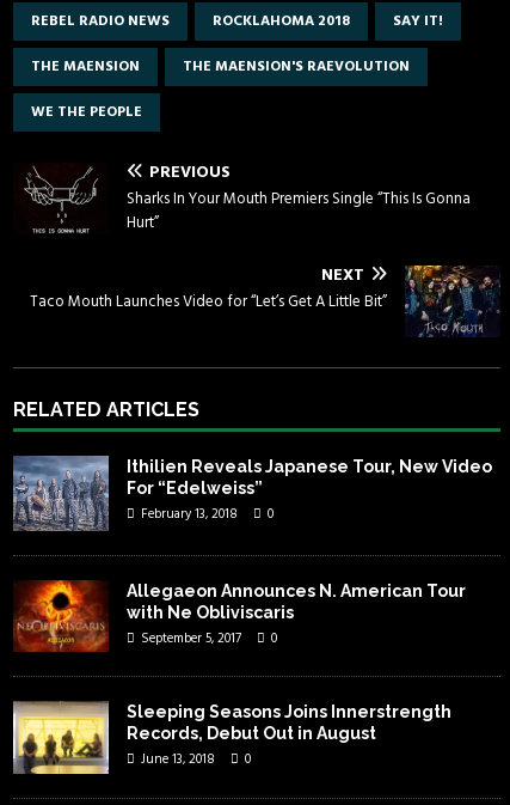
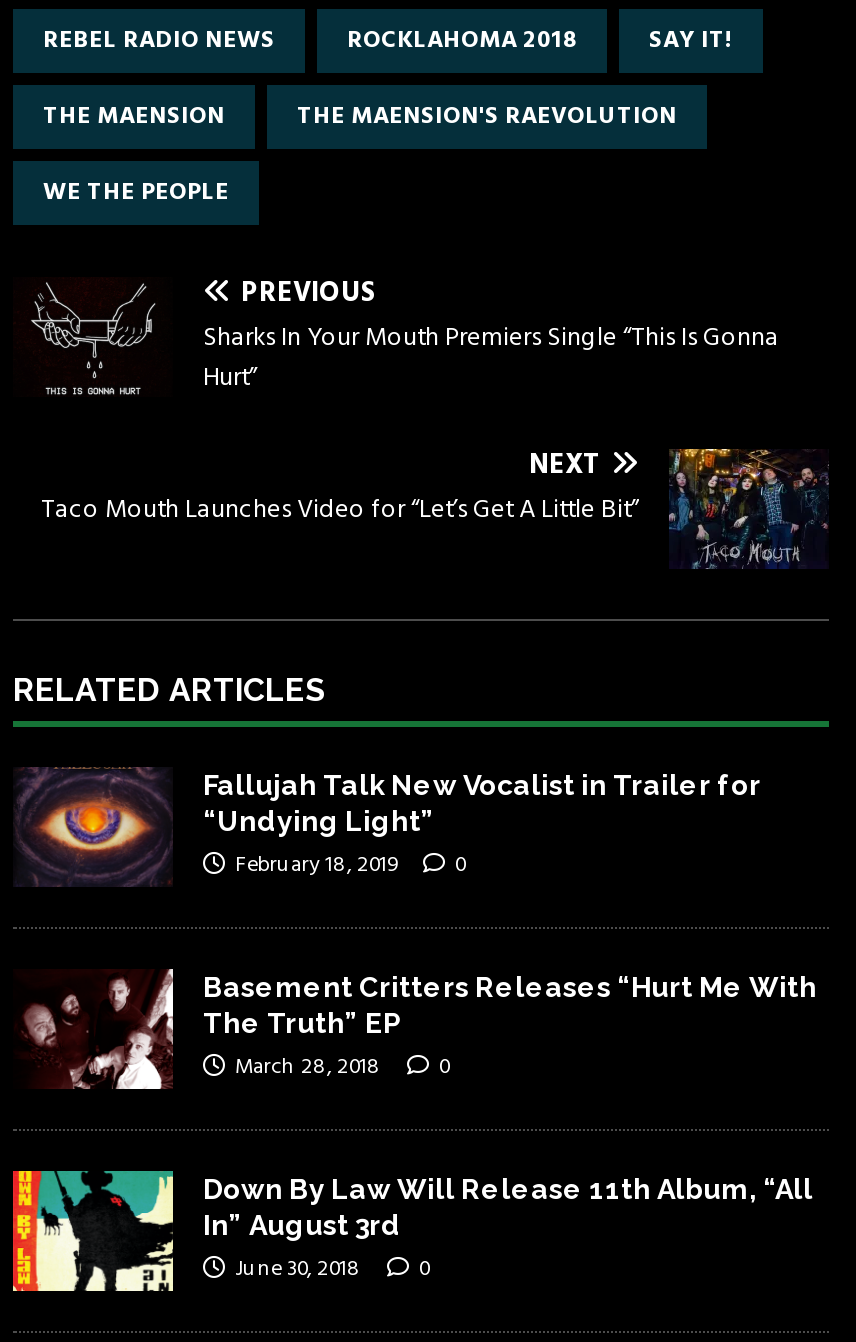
- [image]
- Ithilien Reveals Japanese Tour, New Video
- For “Edelweiss”
- February 13, 2018
+ [image]
+ Fallujah Talk New Vocalist in Trailer for
+ “Undying Light”
+ February 18, 2019

- [image]
- Allegaeon Announces N. American Tour
- with Ne Obliviscaris
- September 5, 2017
+ [image]
+ Basement Critters Releases “Hurt Me With
+ The Truth” EP
+ March 28, 2018

- [image]
- Sleeping Seasons Joins Innerstrength
- Records, Debut Out in August
- June 13, 2018
+ [image]
+ Down By Law Will Release 11th Album, “All
+ In” August 3rd
+ June 30, 2018
